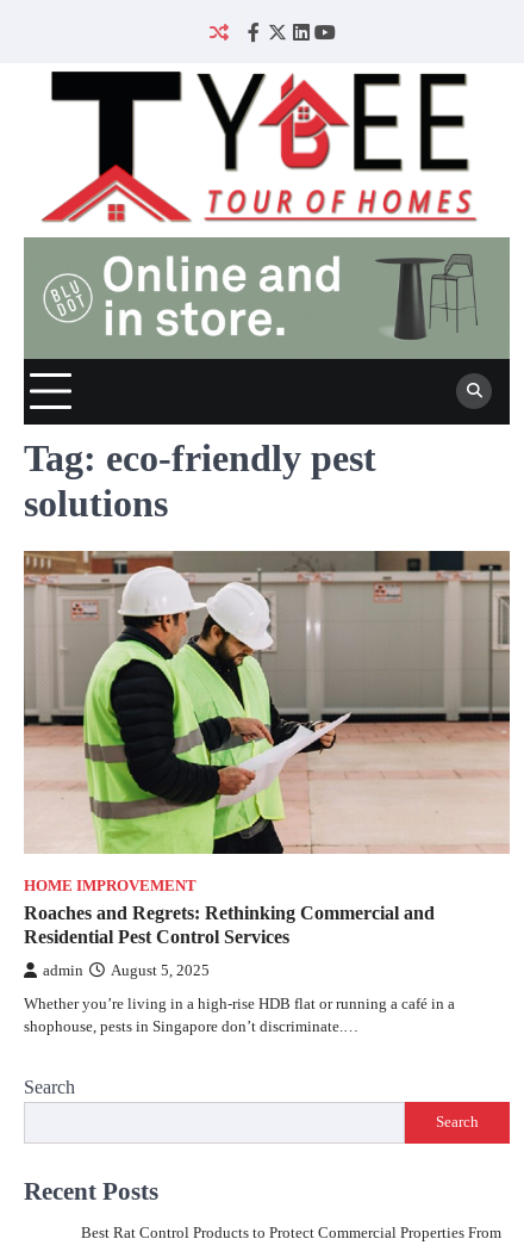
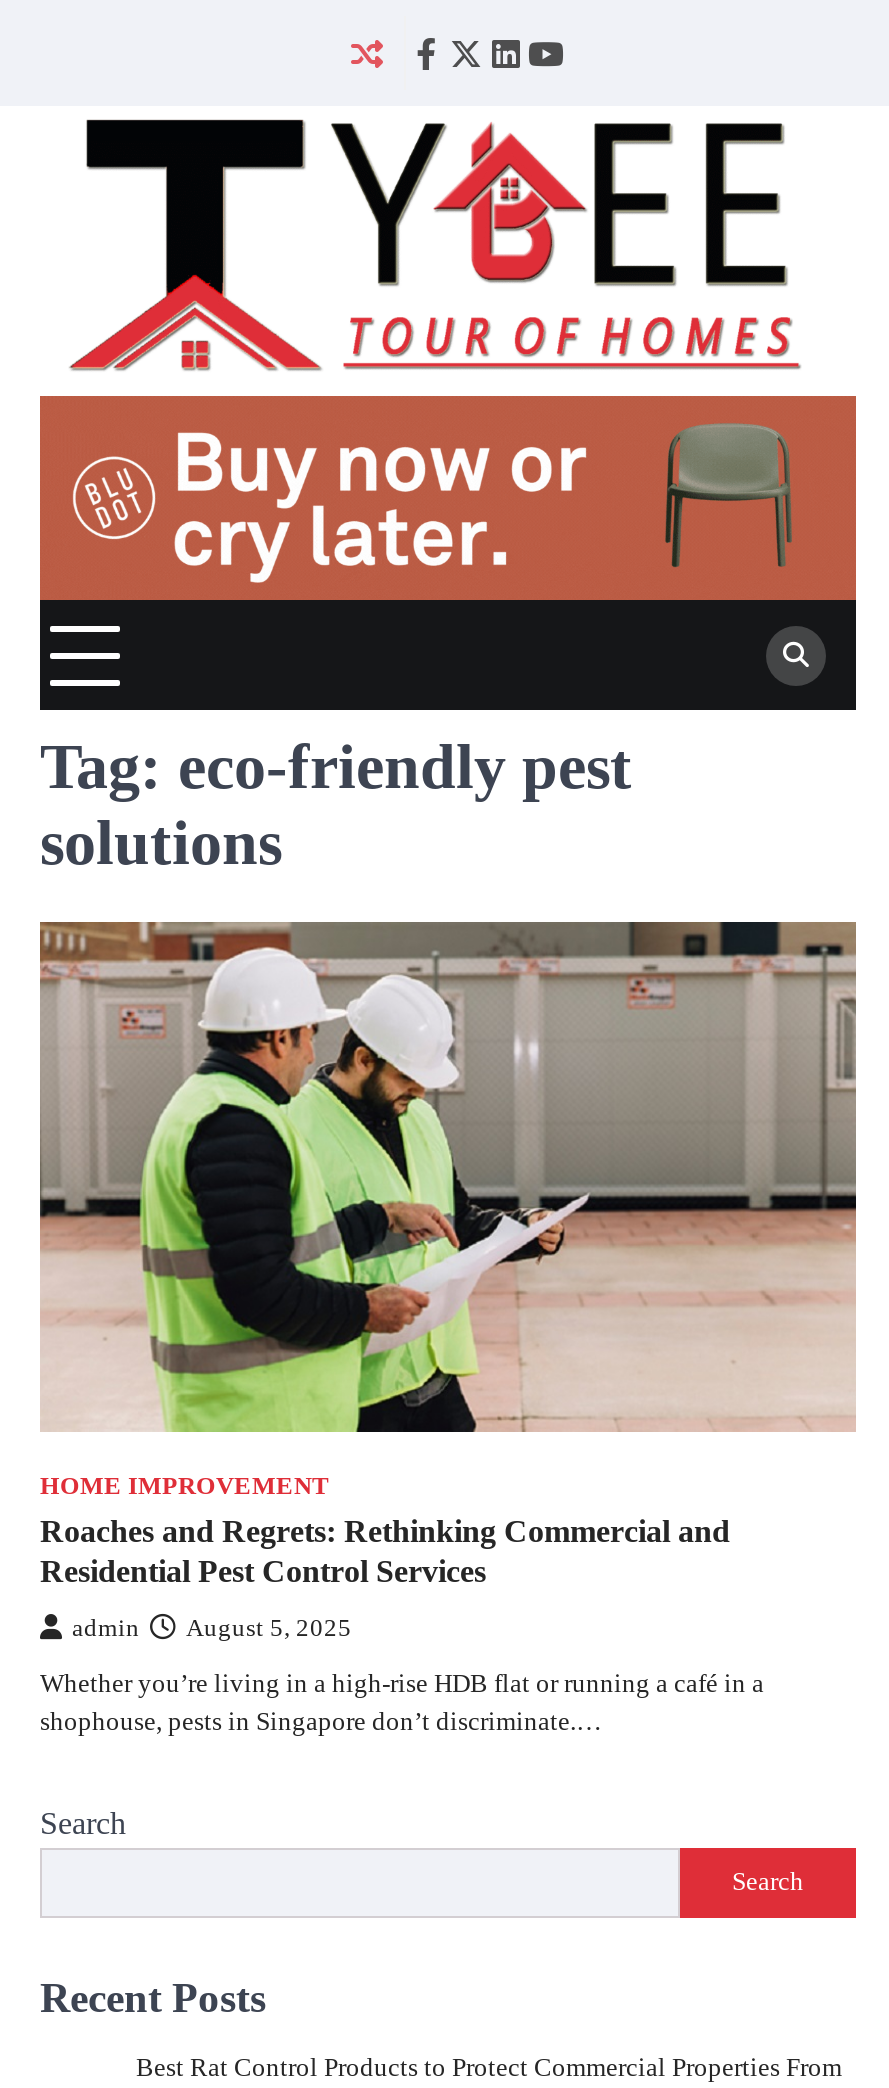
- [image]
+ [image]
